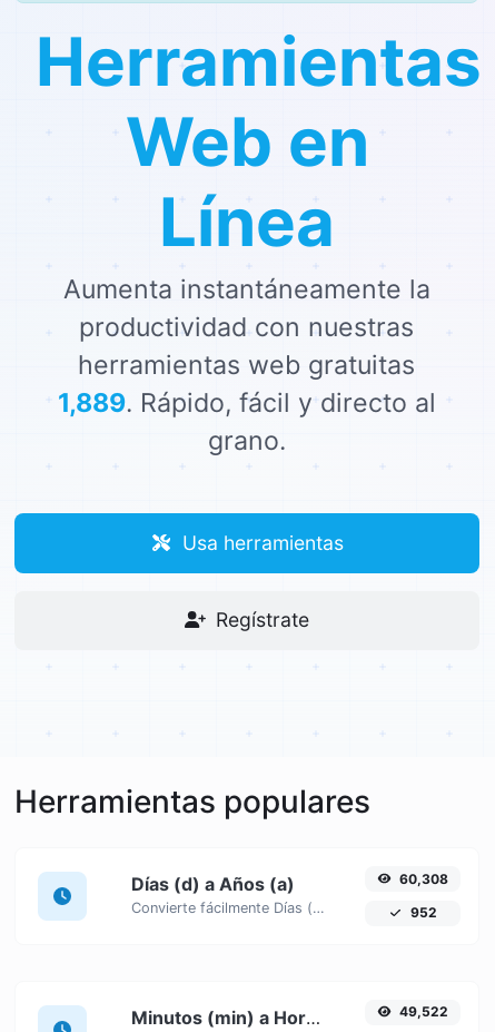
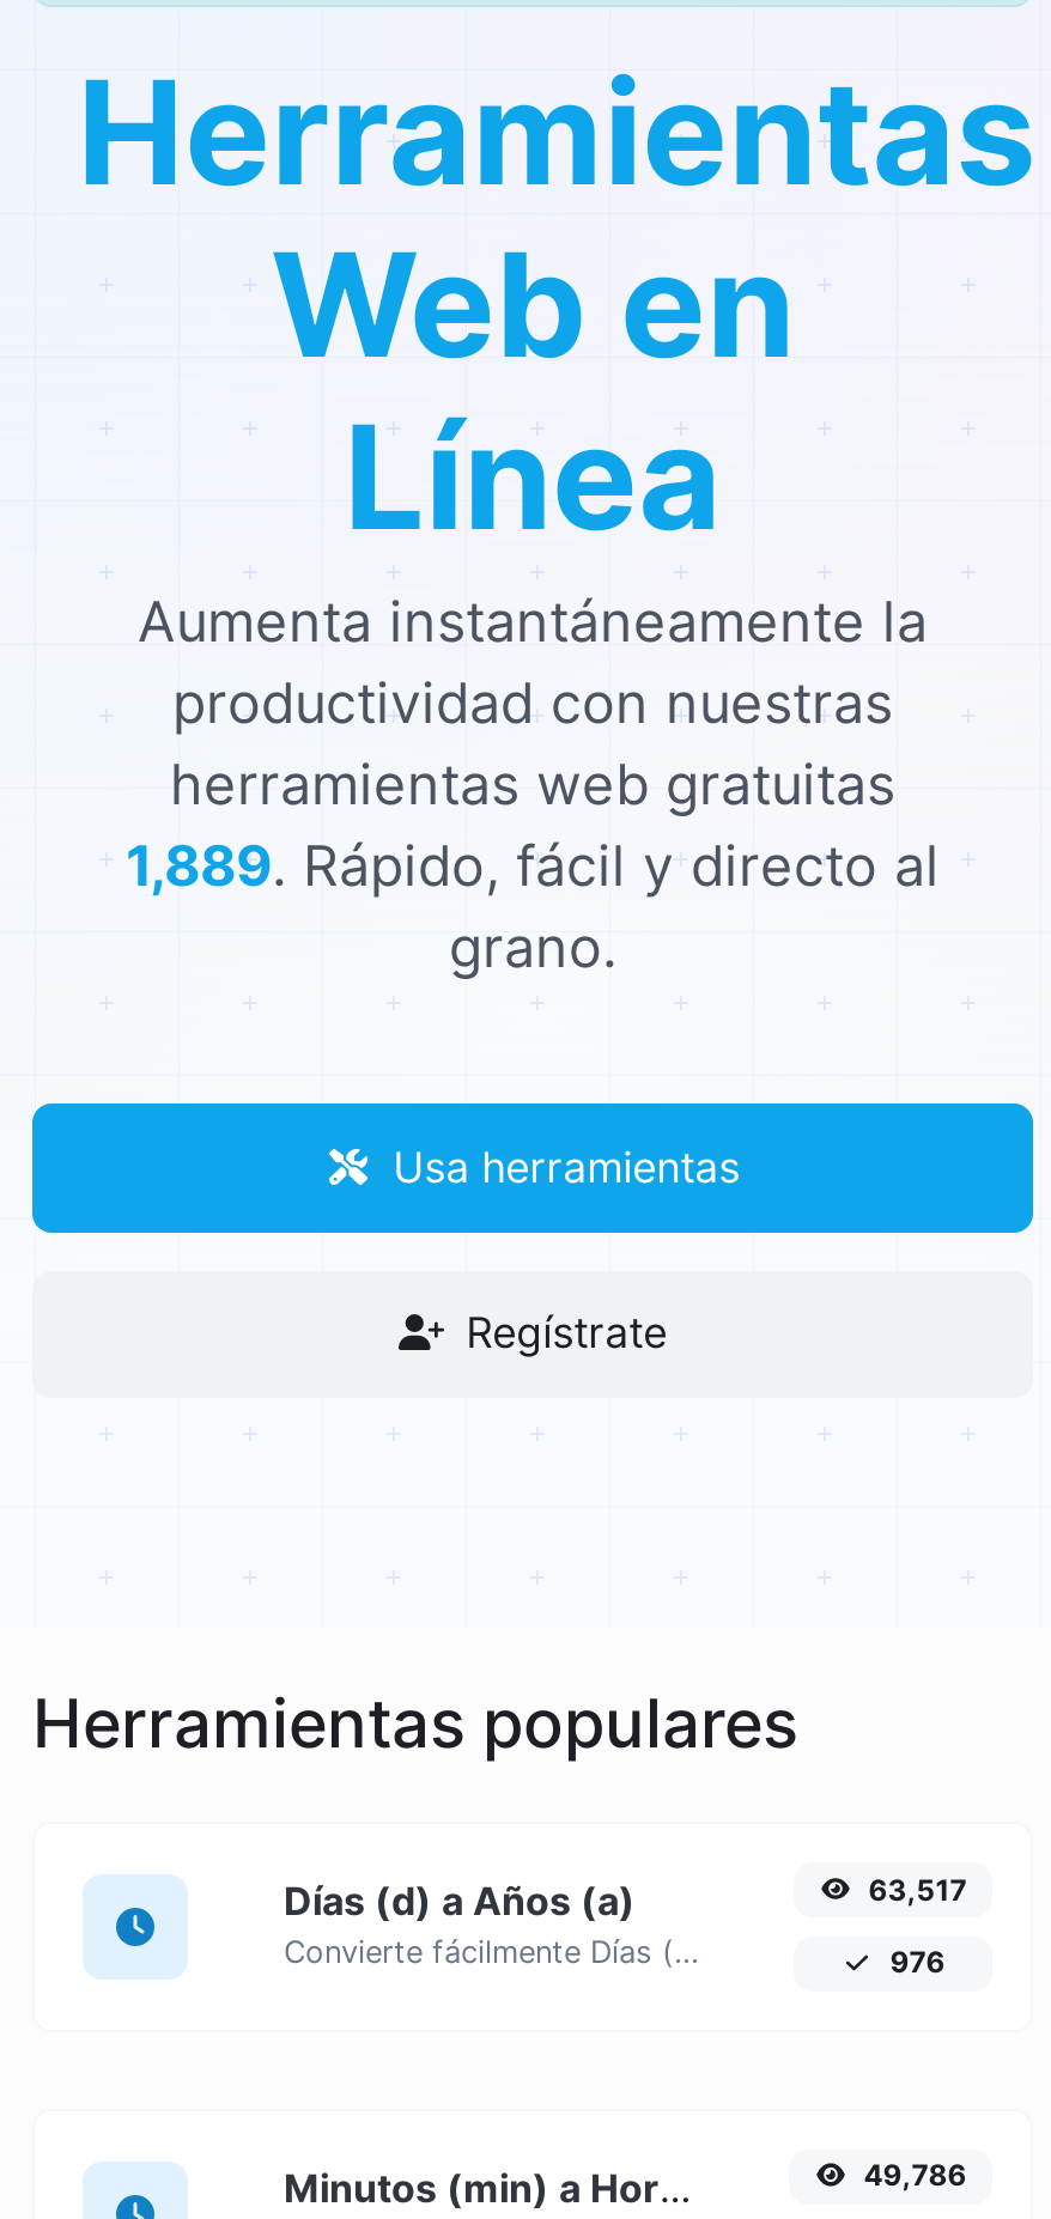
- 60,308
+ 63,517

- 952
+ 976

- 49,522
+ 49,786
